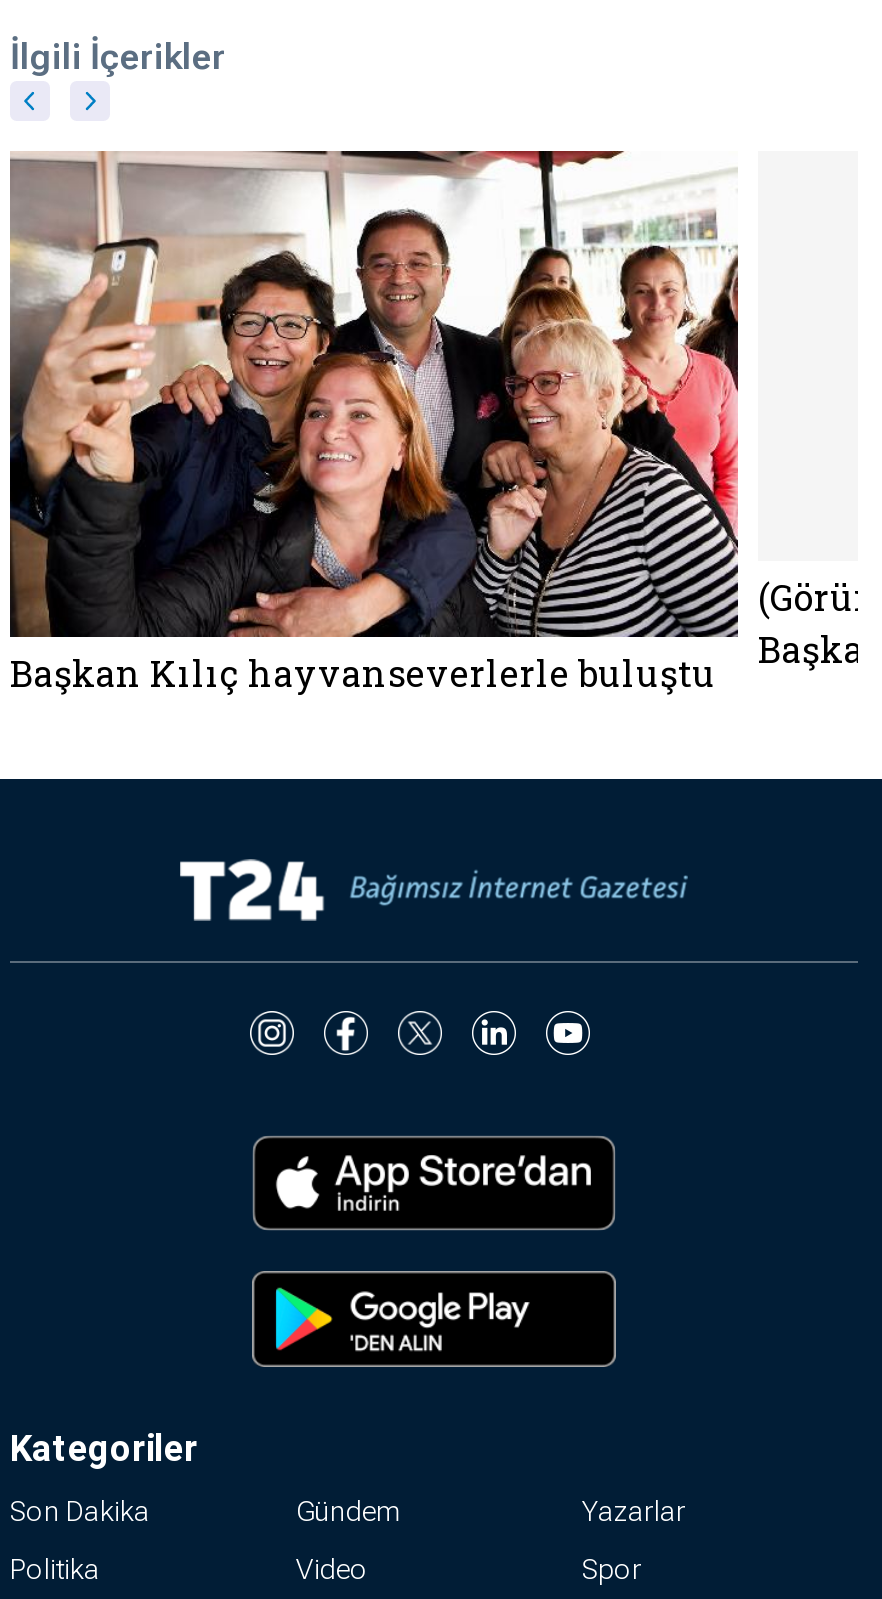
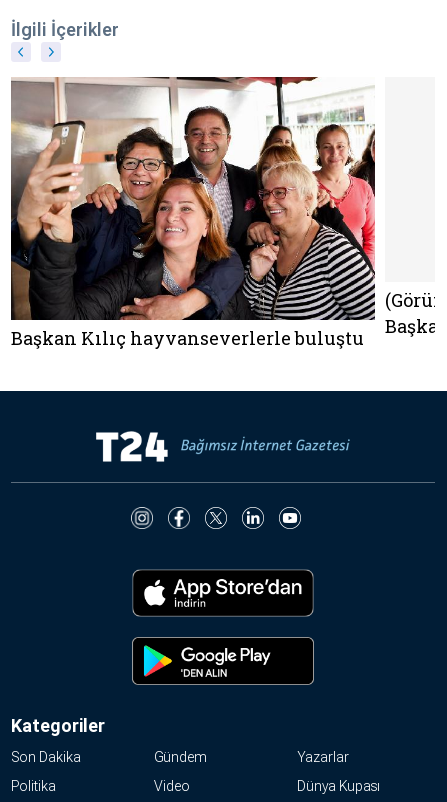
- Spor
+ Dünya Kupası
